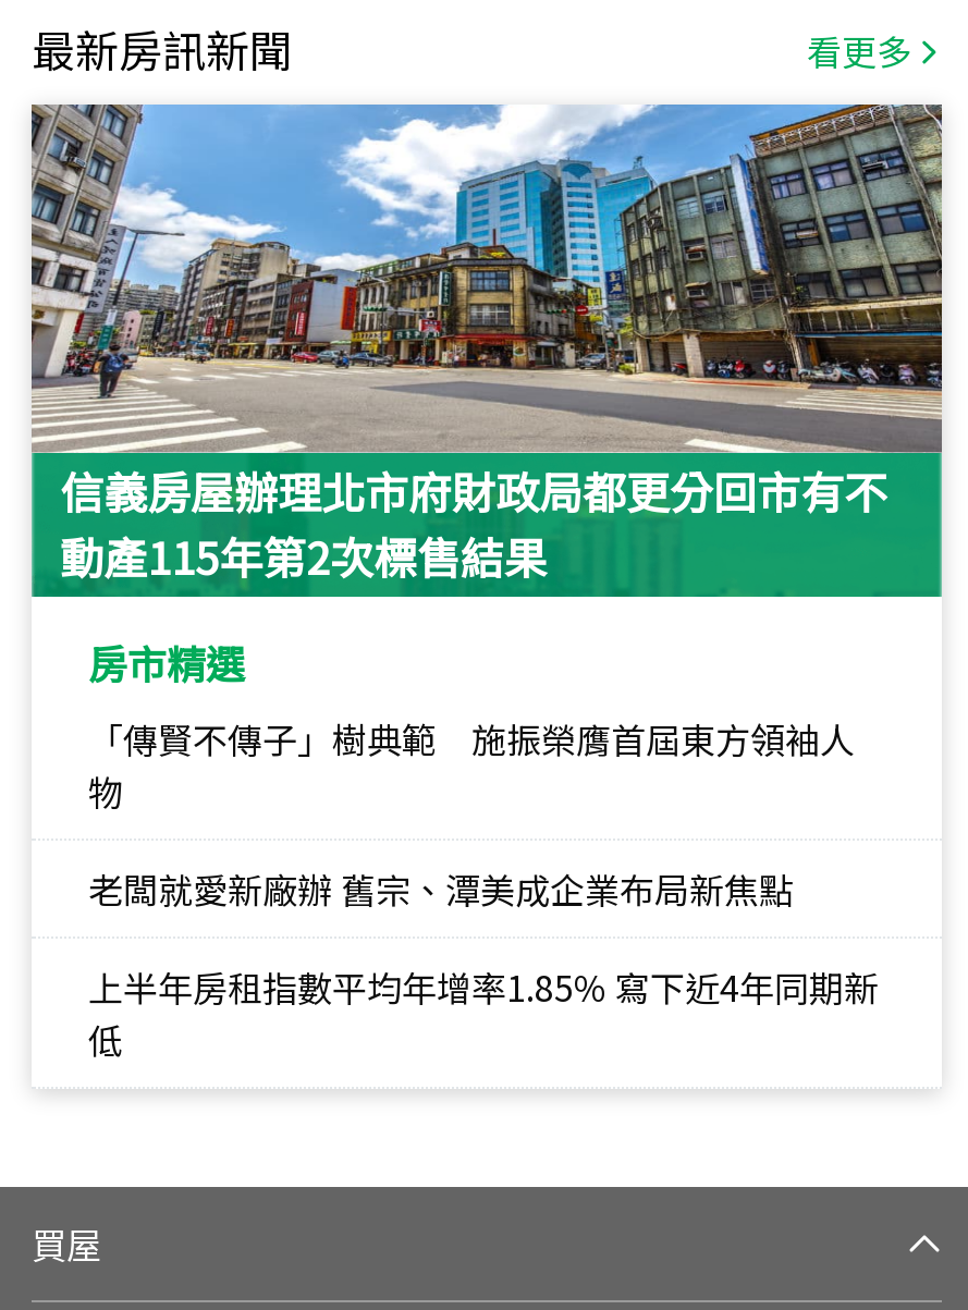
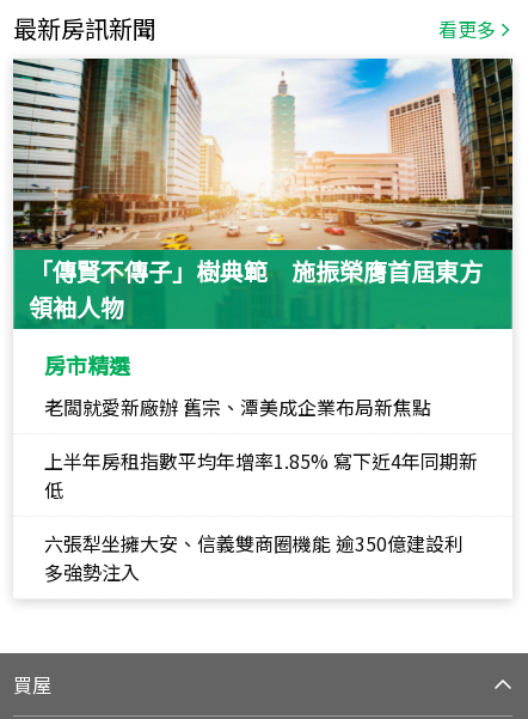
- [image]
- 信義房屋辦理北市府財政局都更分回市有不
- 動產115年第2次標售結果
+ [image]
+ 「傳賢不傳子」樹典範 施振榮膺首屆東方
+ 領袖人物

- 「傳賢不傳子」樹典範 施振榮膺首屆東方領袖人
- 物

moved up: 老闆就愛新廠辦 舊宗、潭美成企業布局新焦點 | 低

+ 六張犁坐擁大安、信義雙商圈機能 逾350億建設利
+ 多強勢注入
